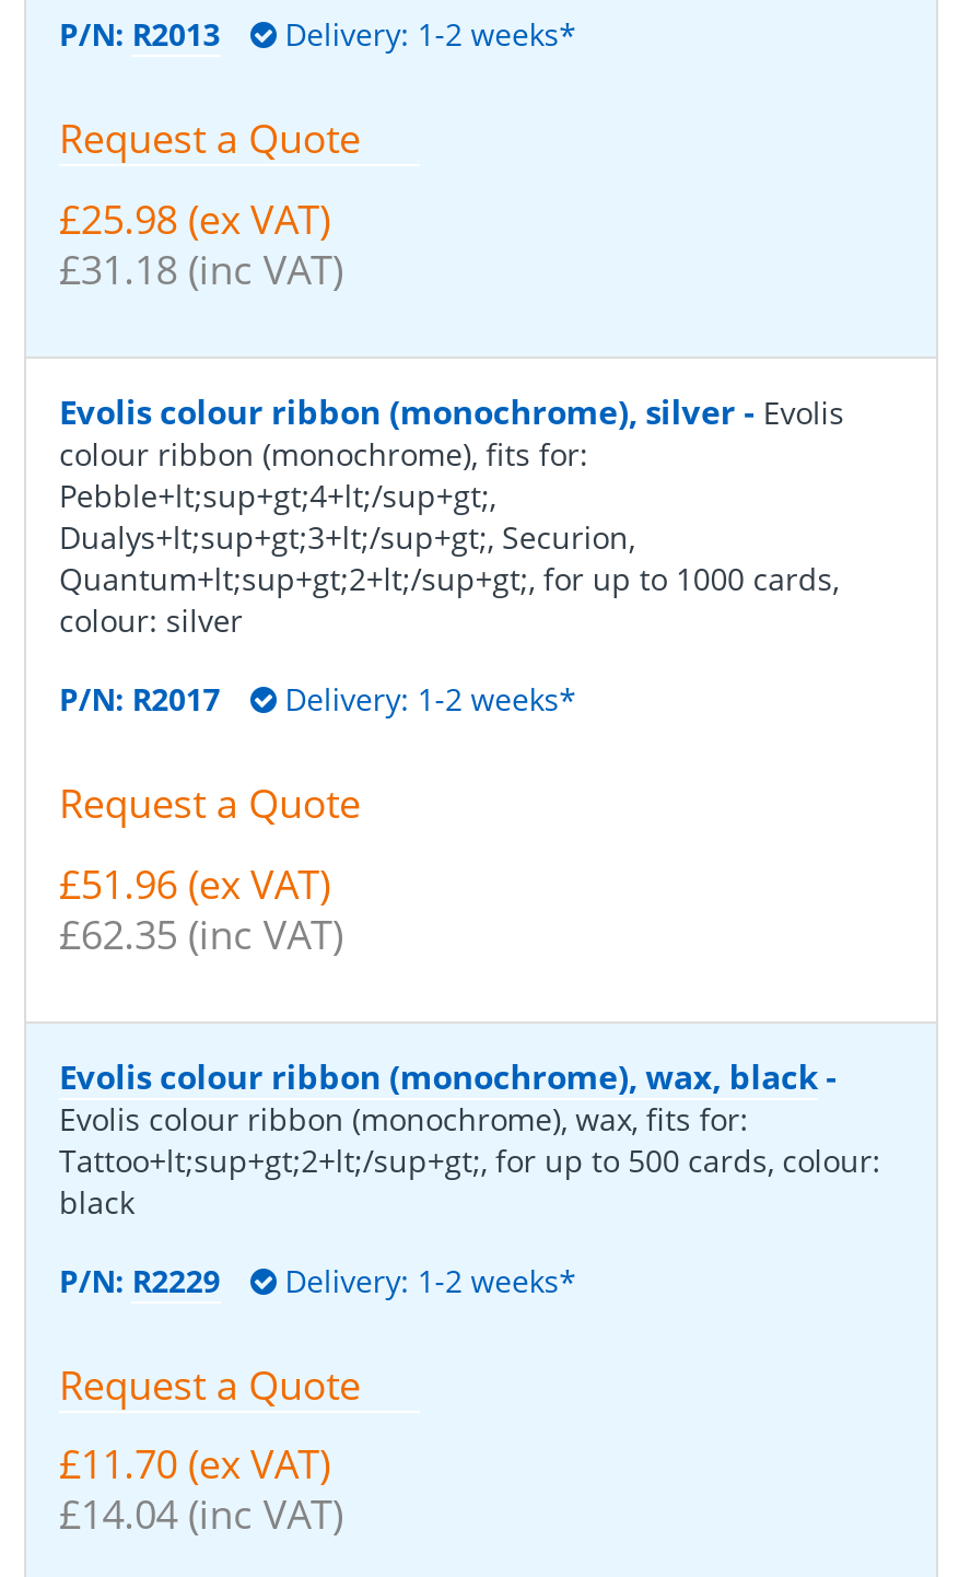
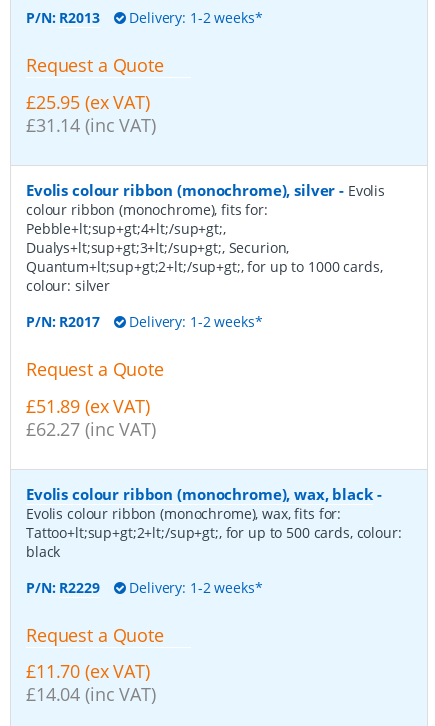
- £25.98 (ex VAT)
+ £25.95 (ex VAT)

- £31.18 (inc VAT)
+ £31.14 (inc VAT)

- £51.96 (ex VAT)
+ £51.89 (ex VAT)

- £62.35 (inc VAT)
+ £62.27 (inc VAT)
